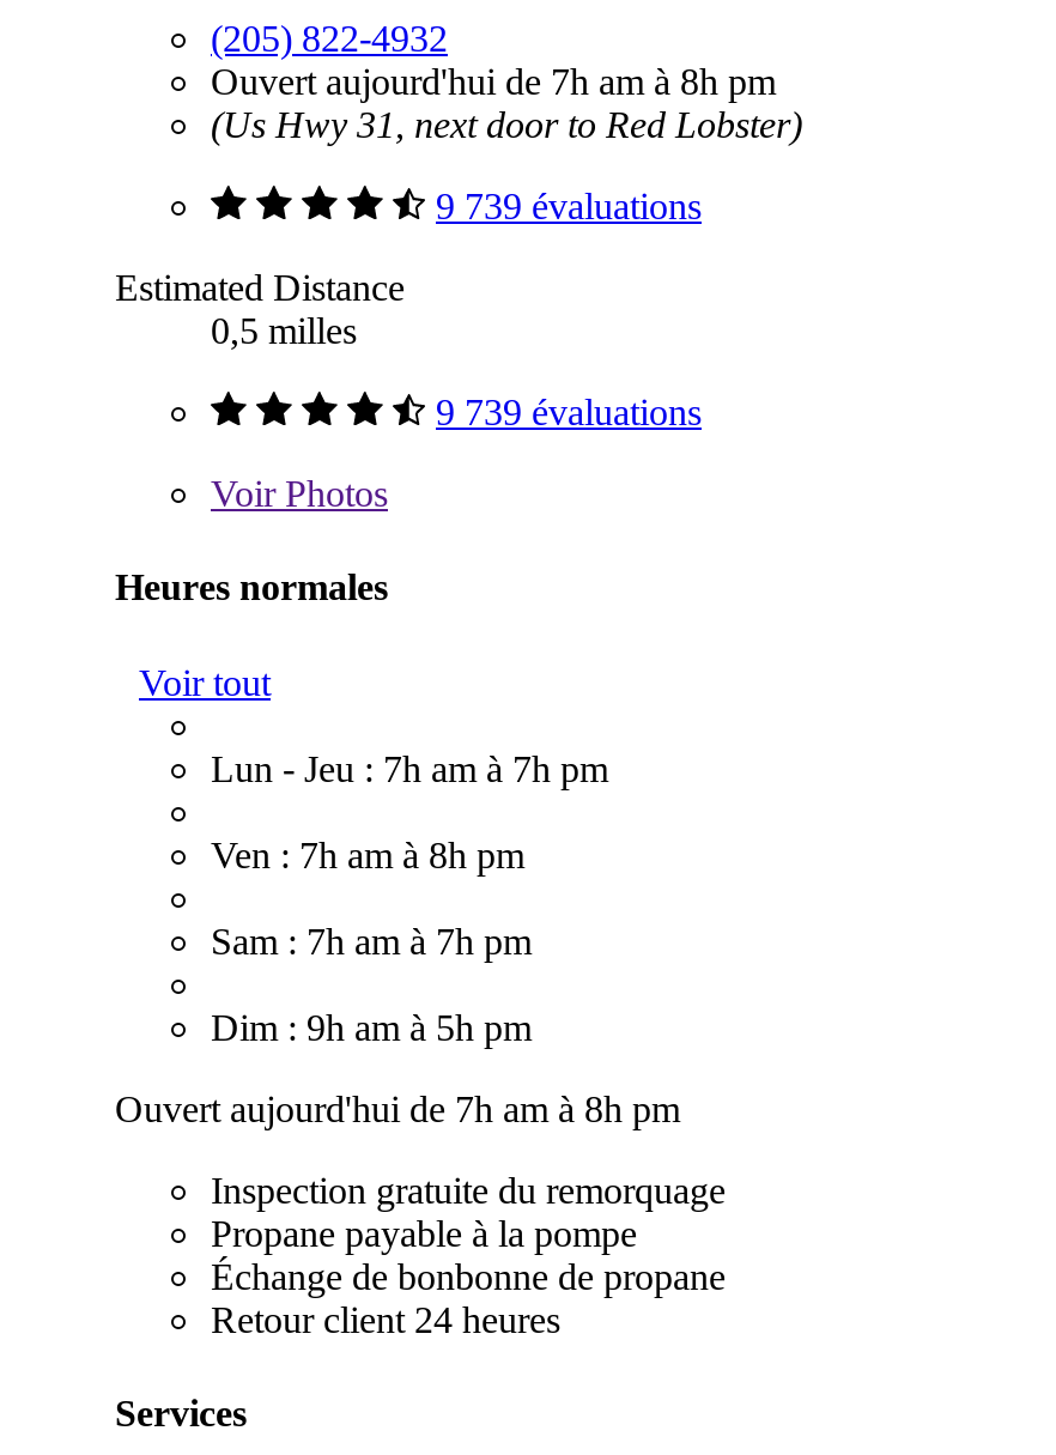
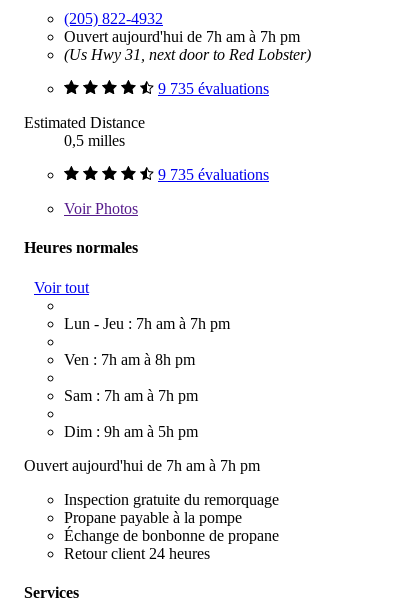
- Ouvert aujourd'hui de 7h am à 8h pm
+ Ouvert aujourd'hui de 7h am à 7h pm

- 9 739 évaluations
+ 9 735 évaluations

- 9 739 évaluations
+ 9 735 évaluations

- Ouvert aujourd'hui de 7h am à 8h pm
+ Ouvert aujourd'hui de 7h am à 7h pm
